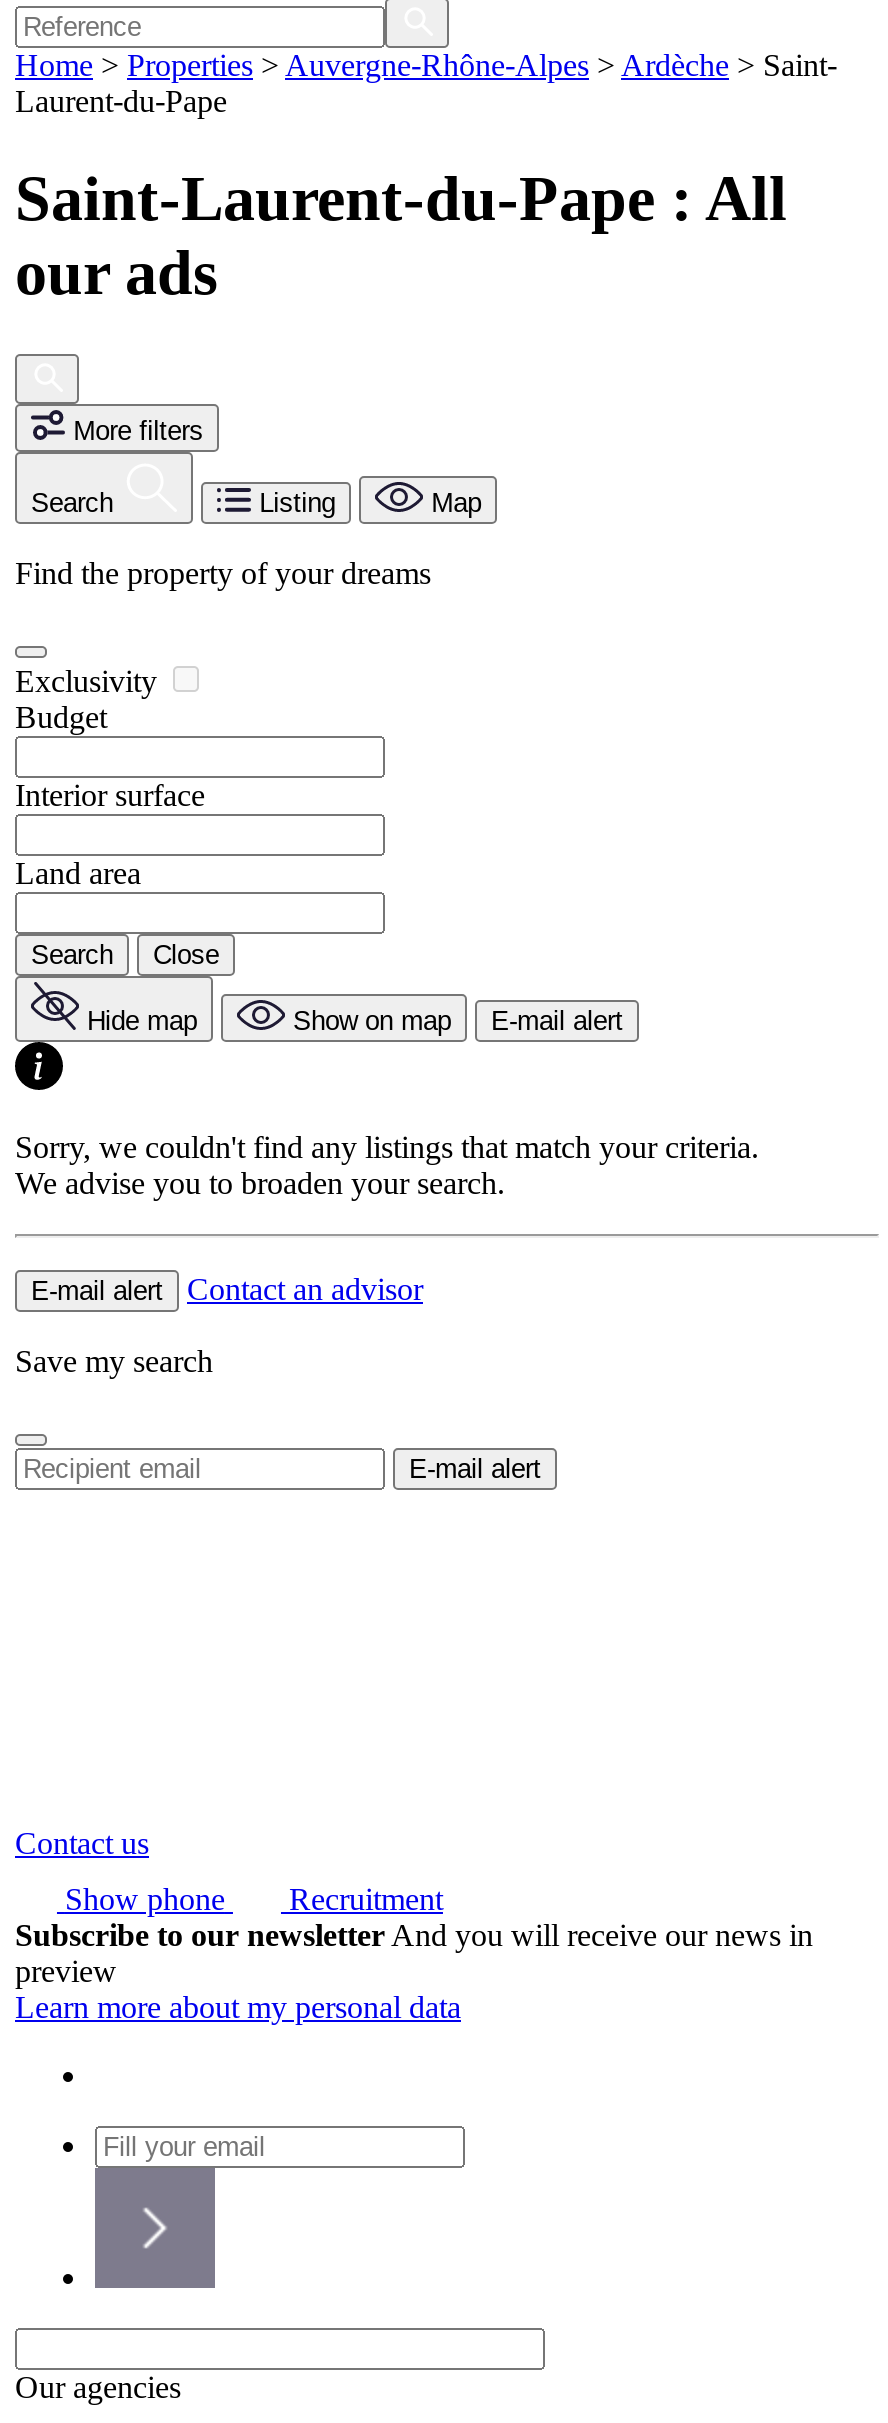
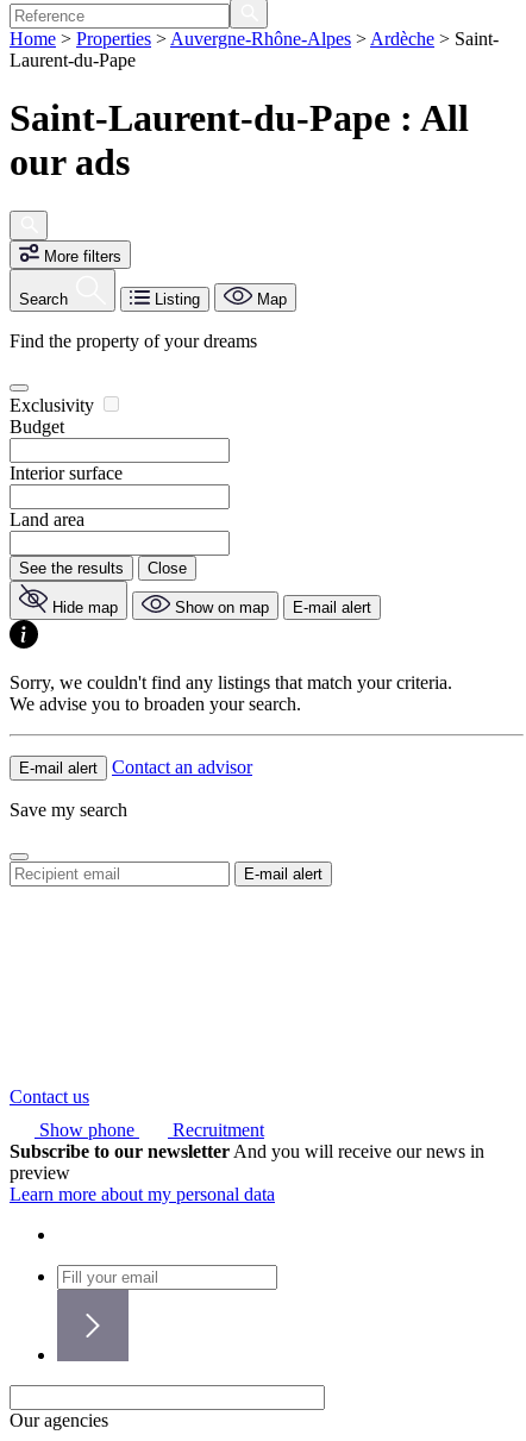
- Search
+ See the results
